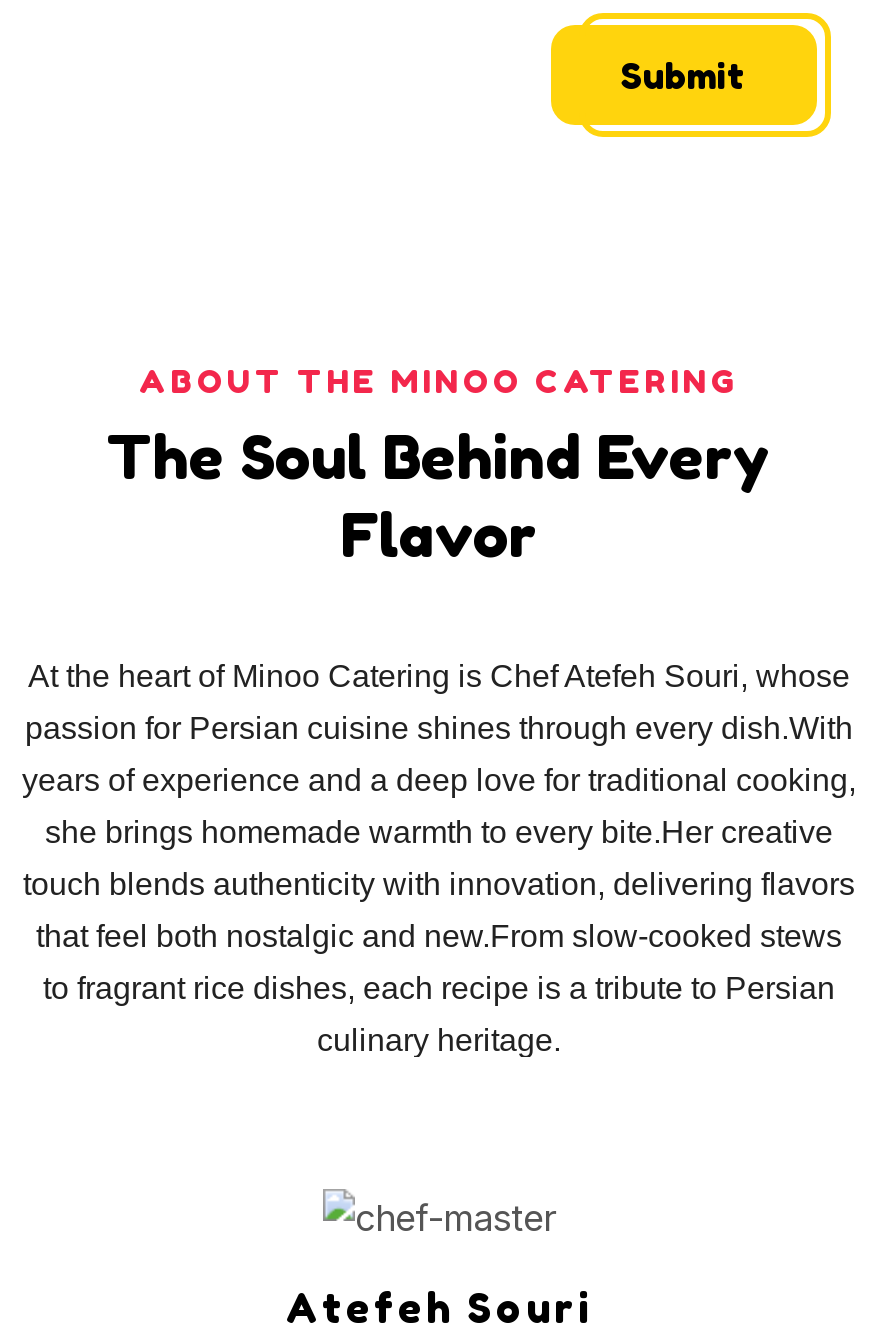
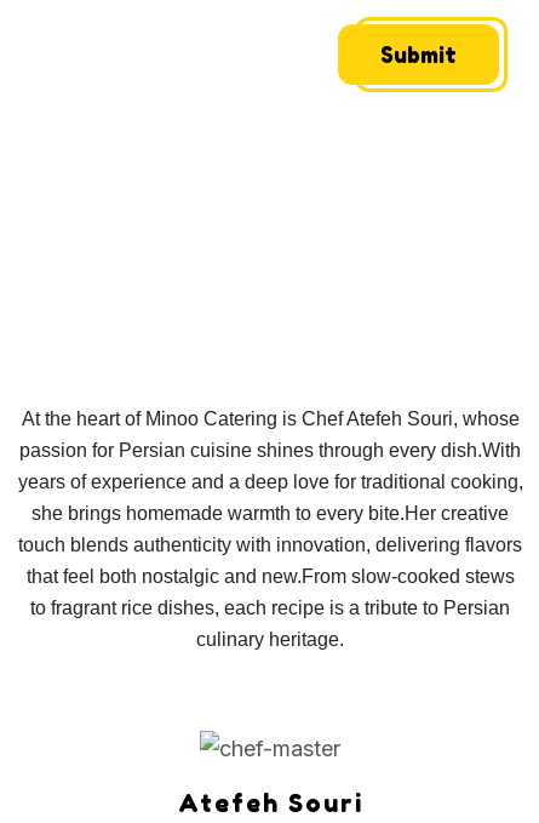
- ABOUT THE MINOO CATERING
- The Soul Behind Every
- Flavor
